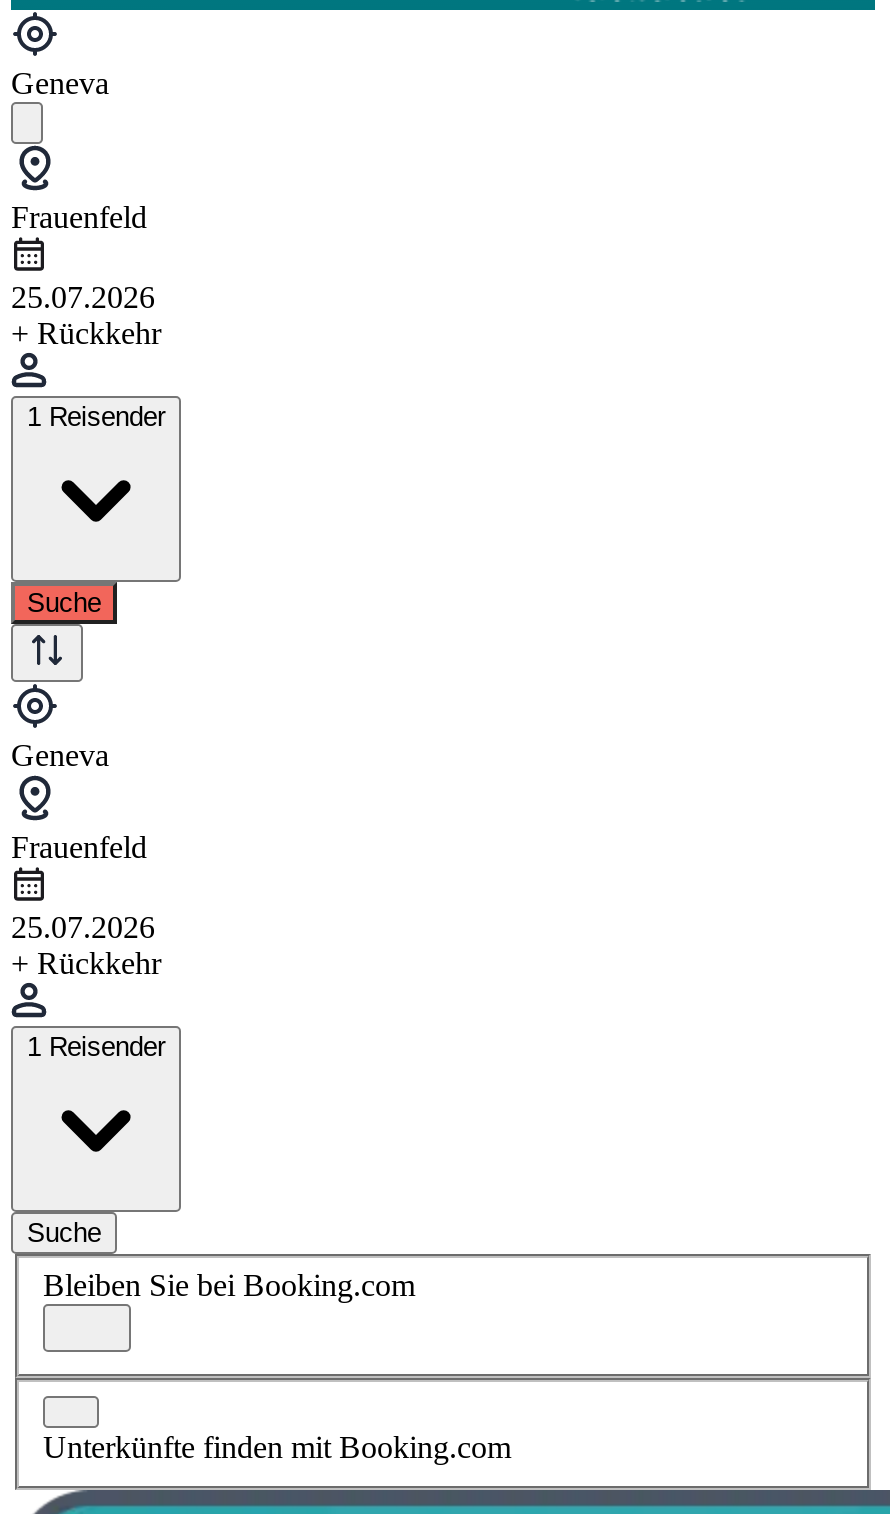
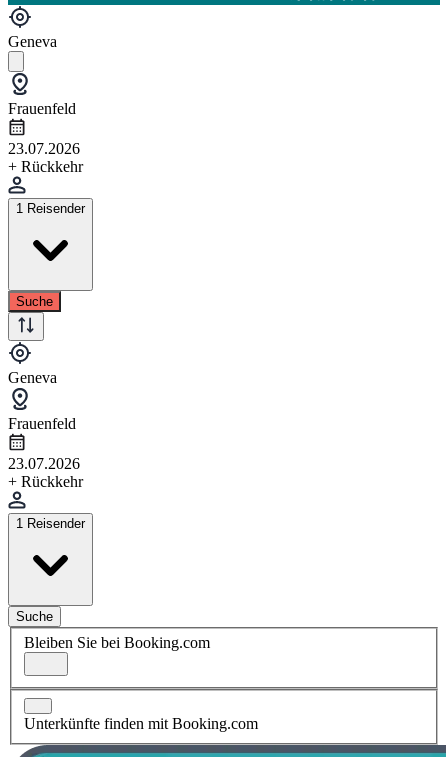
- 25.07.2026
+ 23.07.2026

- 25.07.2026
+ 23.07.2026
